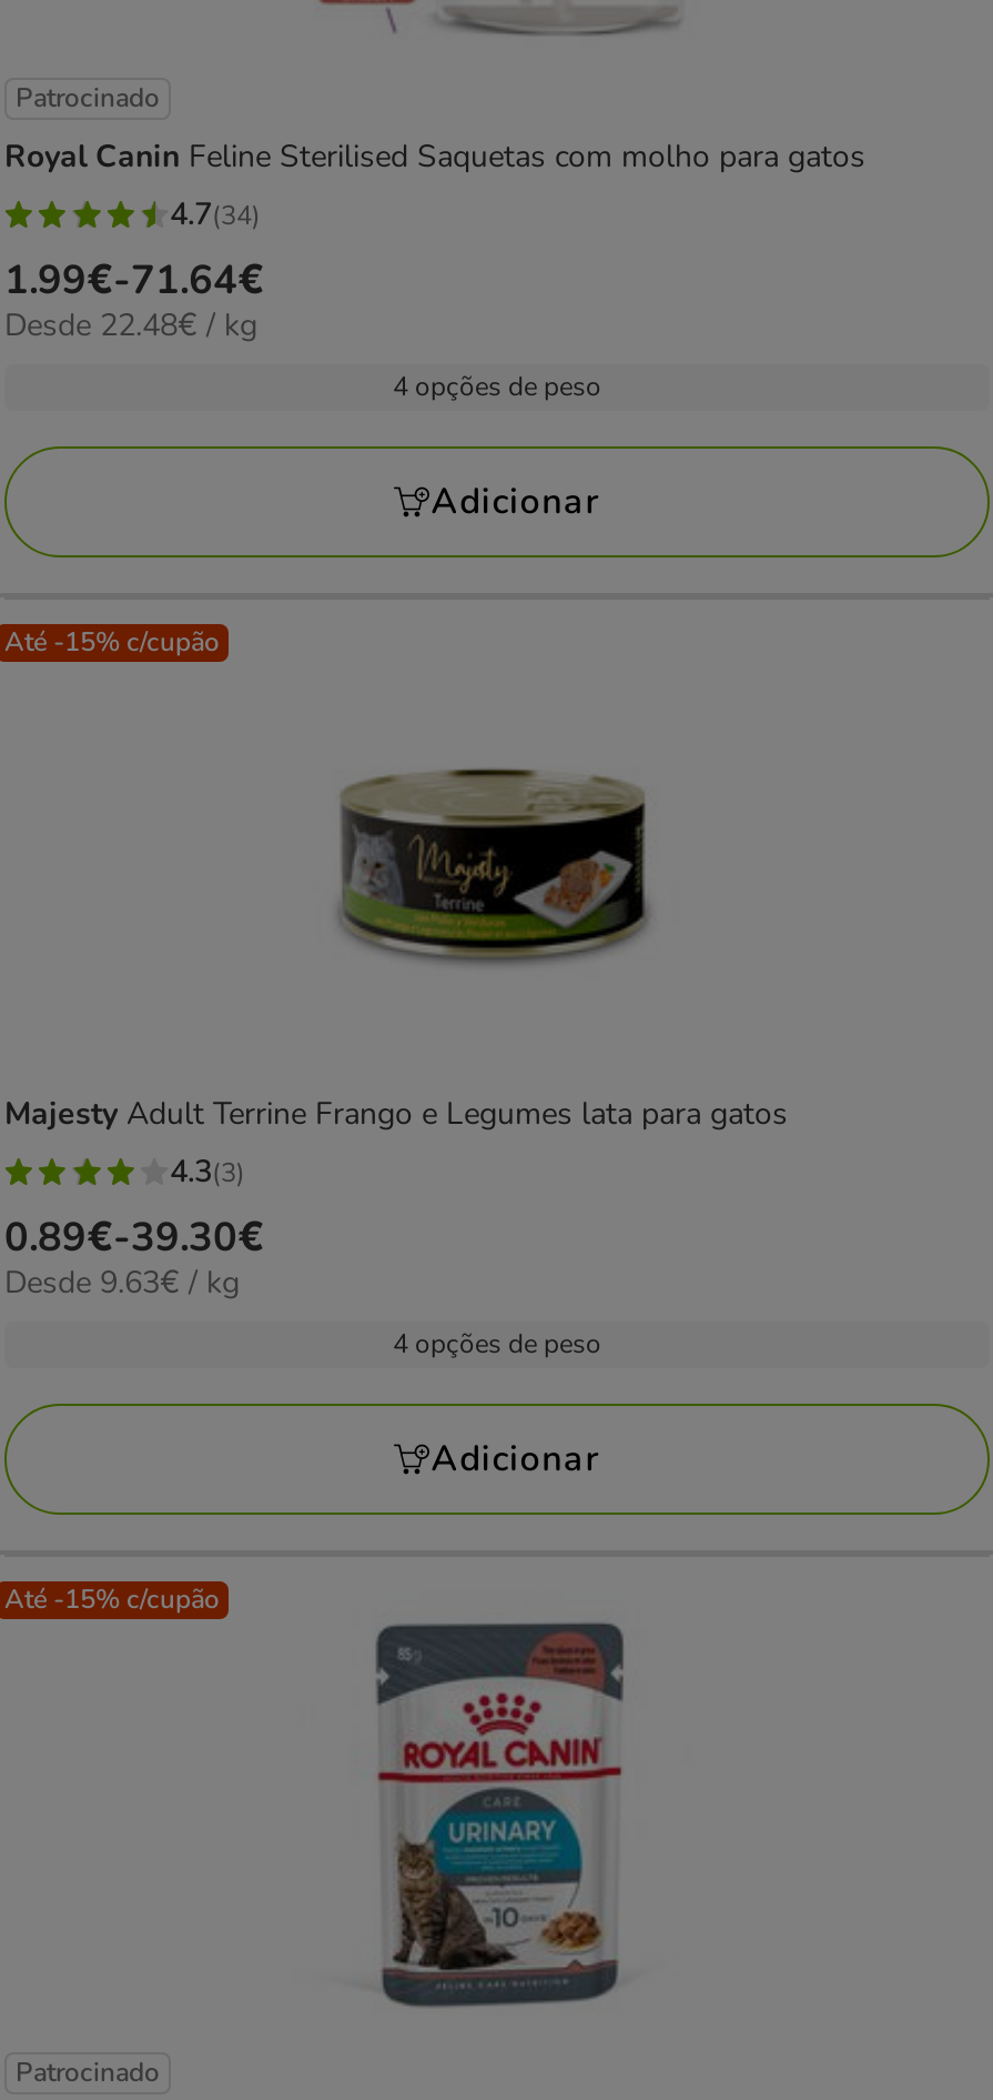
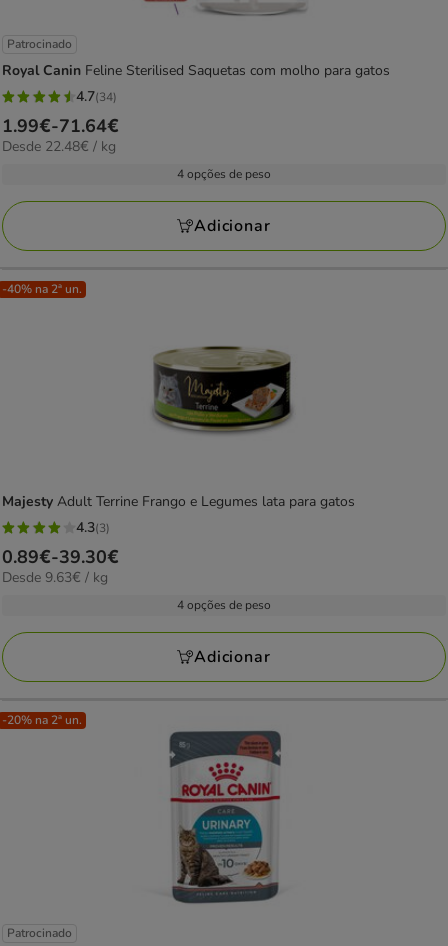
- Até -15% c/cupão
+ -40% na 2ª un.

- Até -15% c/cupão
+ -20% na 2ª un.
